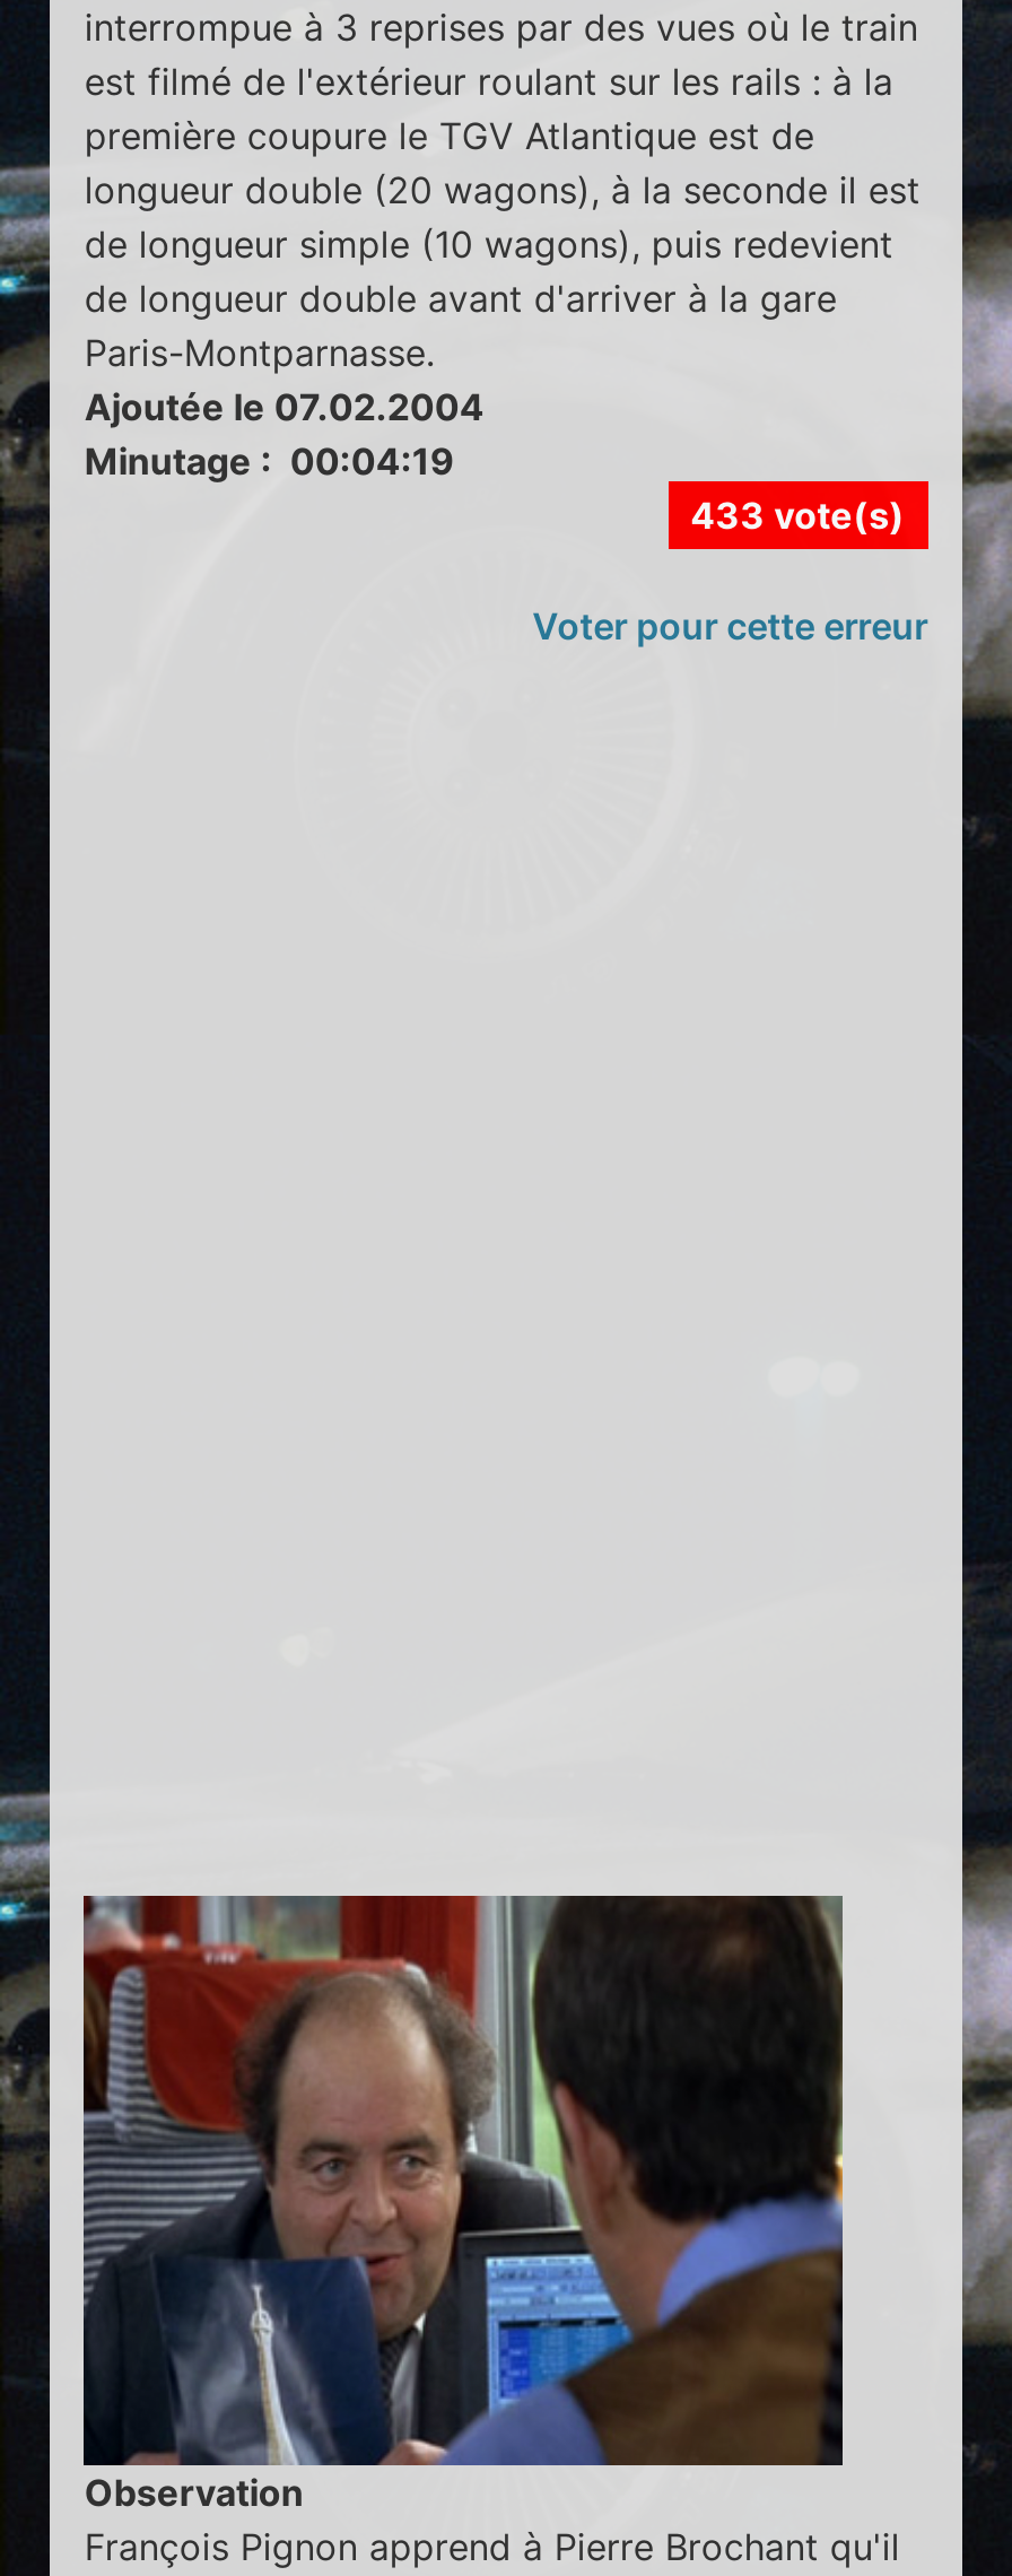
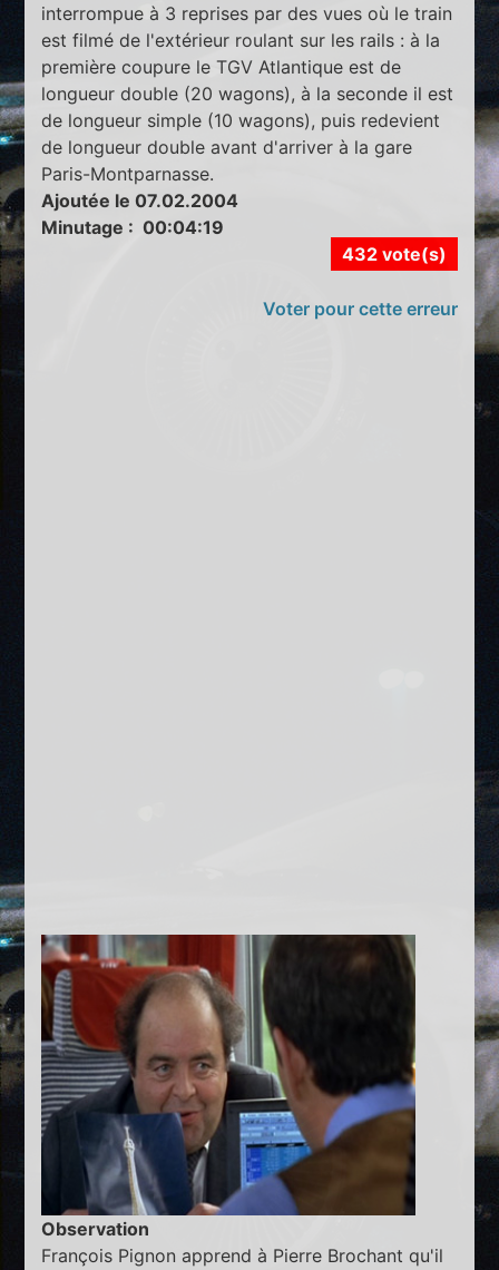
- 433 vote(s)
+ 432 vote(s)
